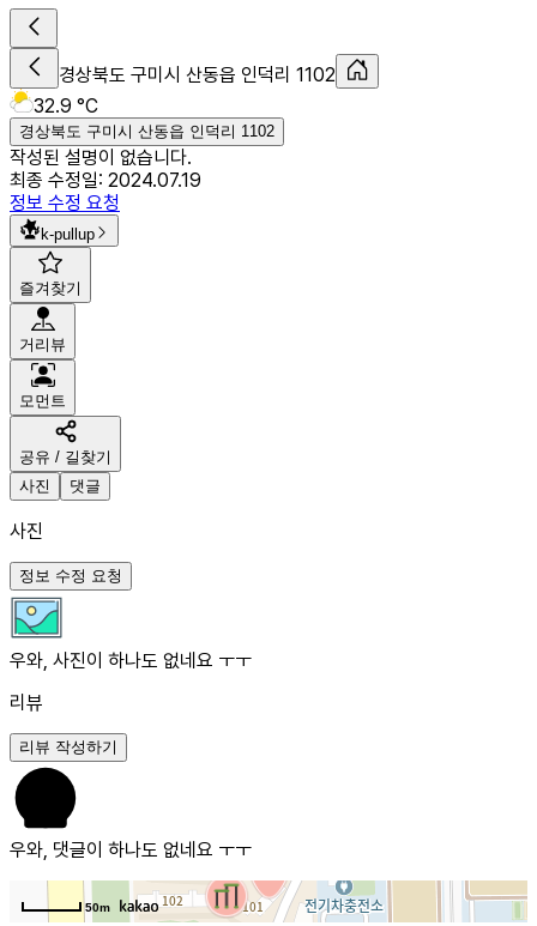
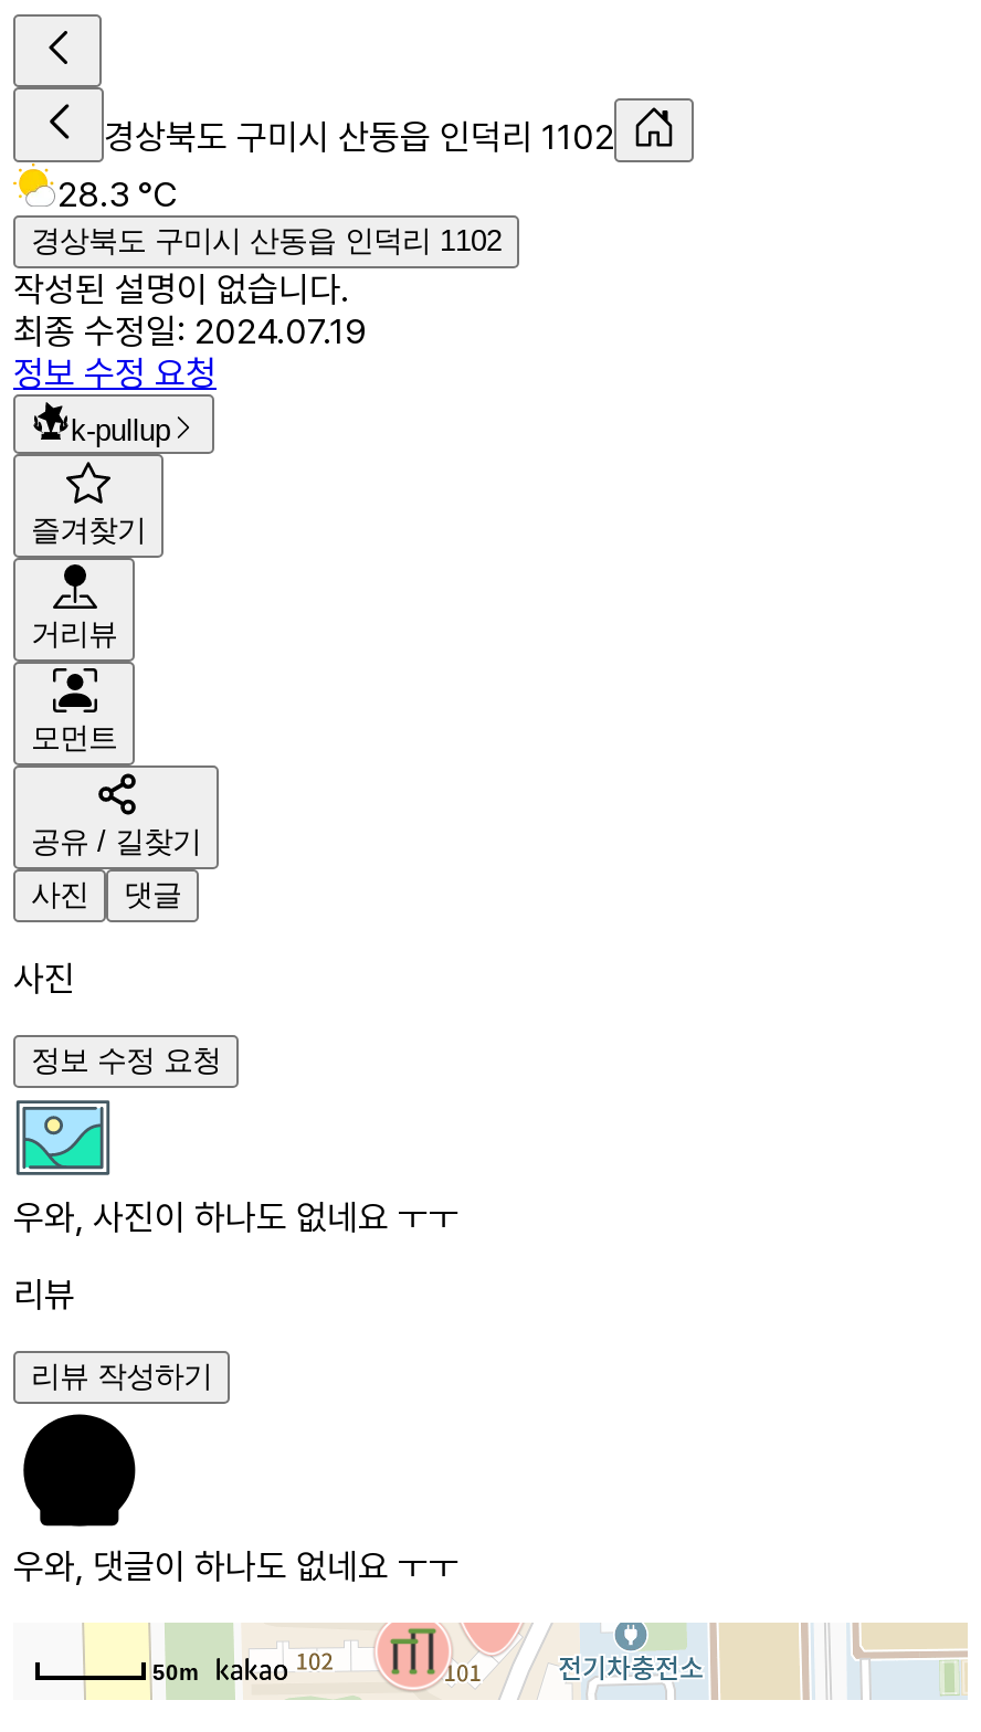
- 32.9 °C
+ 28.3 °C
